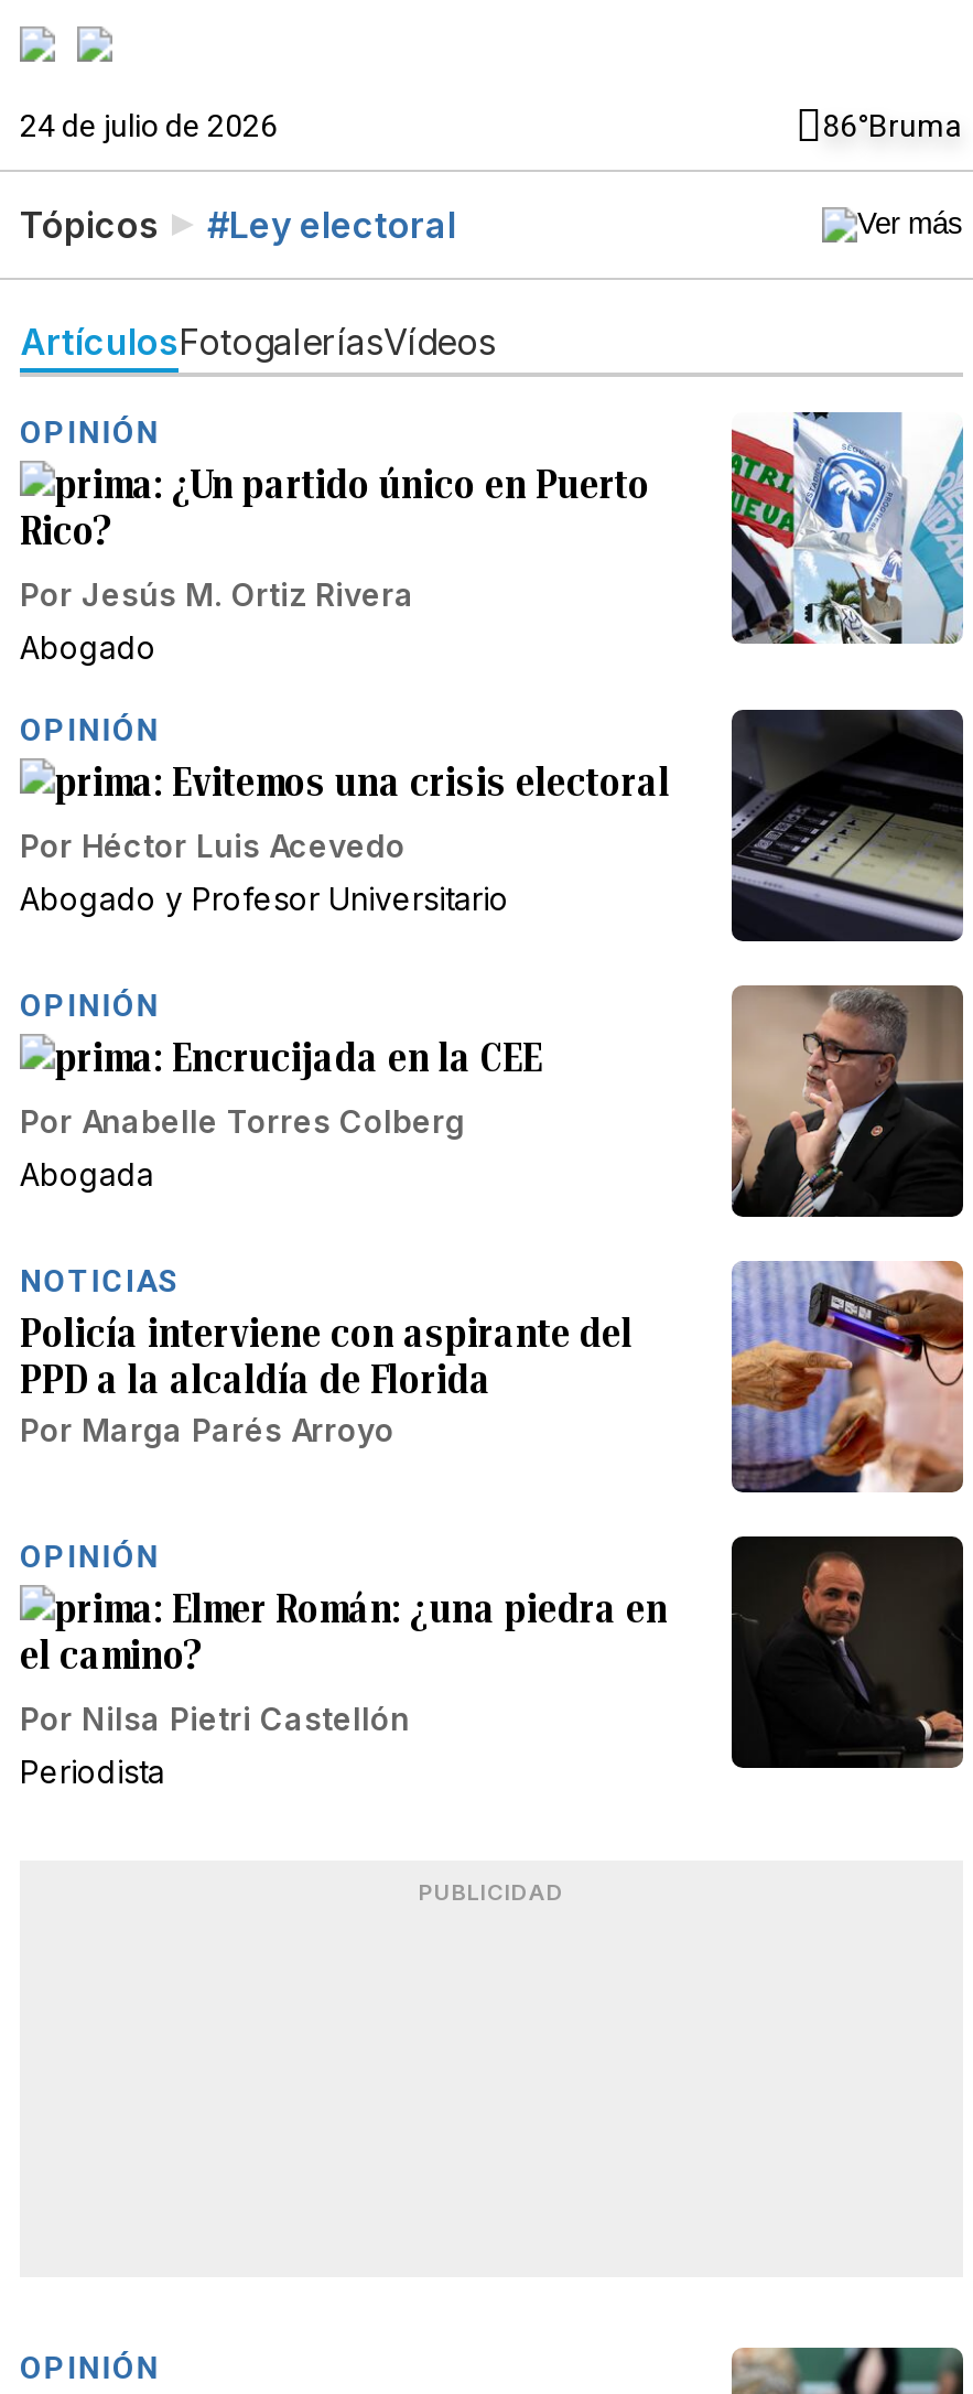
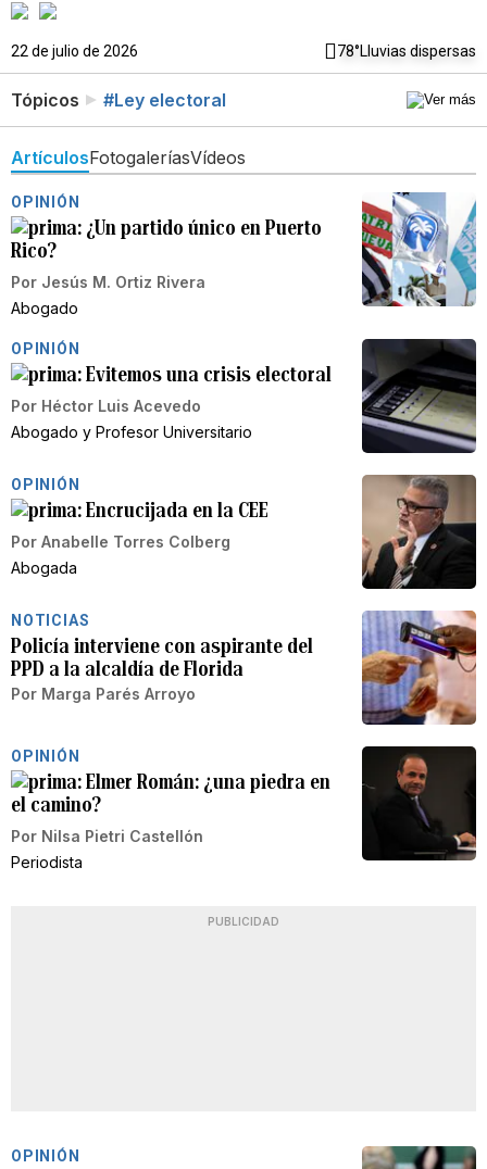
- 24 de julio de 2026
- 86°Bruma
+ 22 de julio de 2026
+ 78°Lluvias dispersas
